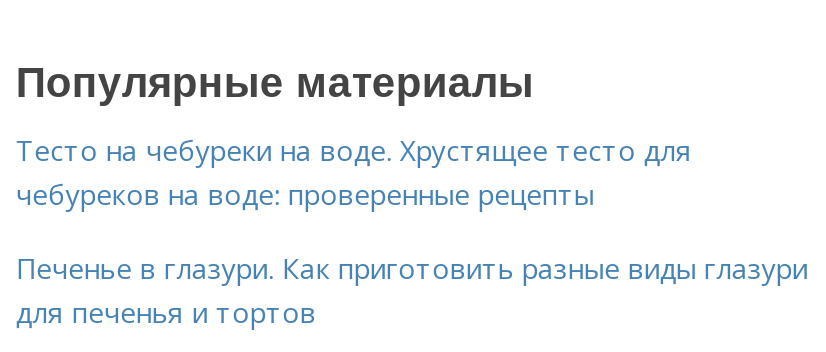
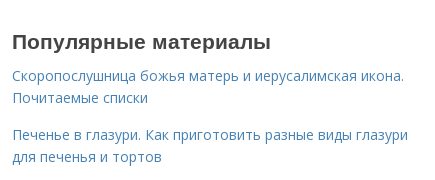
- Тесто на чебуреки на воде. Хрустящее тесто для
- чебуреков на воде: проверенные рецепты
+ Скоропослушница божья матерь и иерусалимская икона.
+ Почитаемые списки
